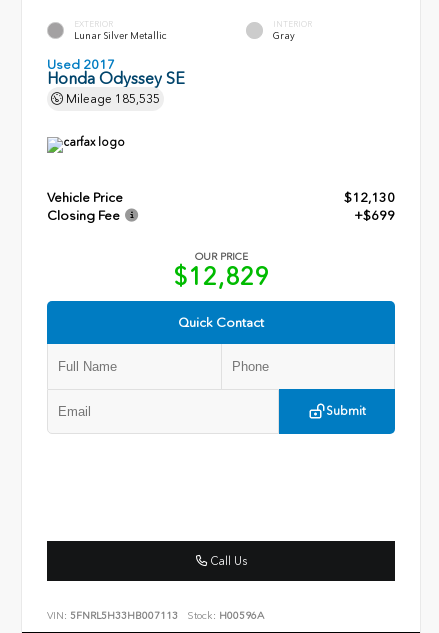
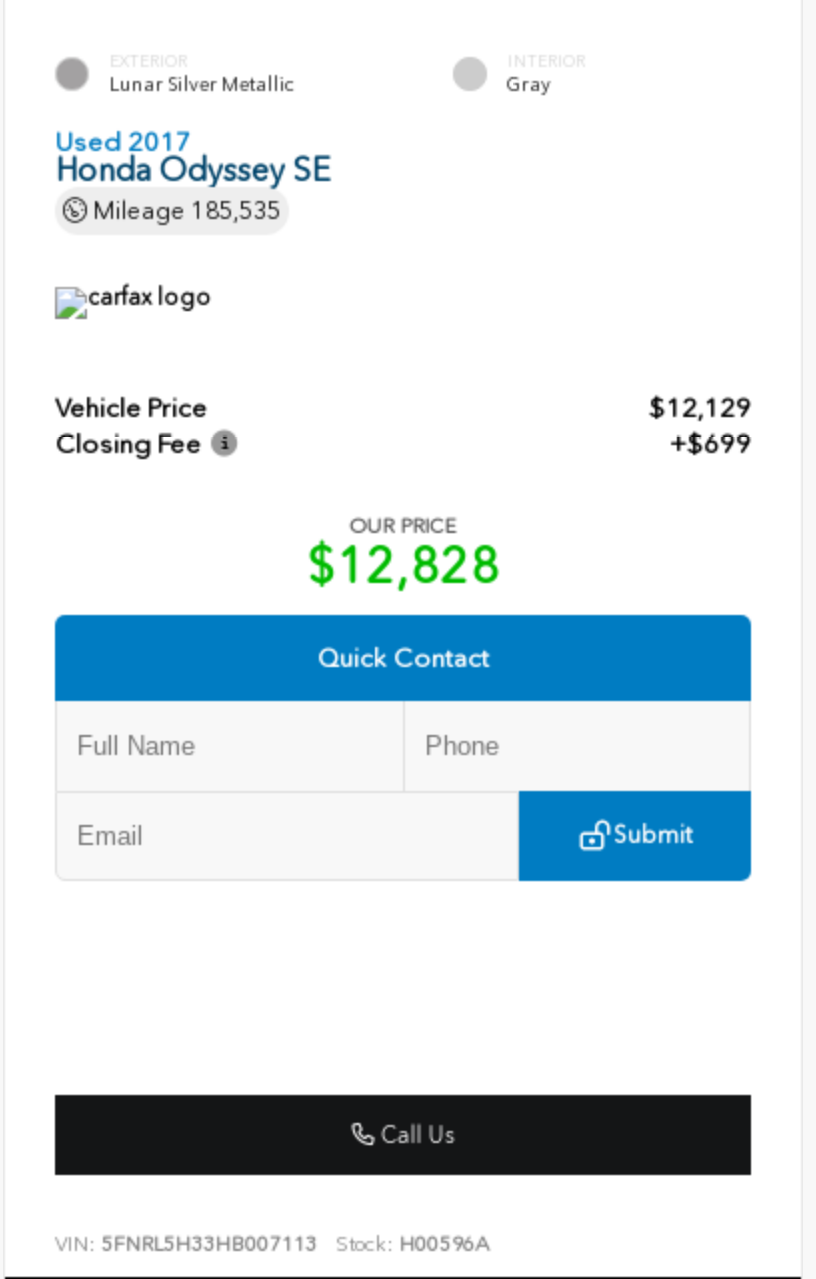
- $12,130
+ $12,129

- $12,829
+ $12,828
